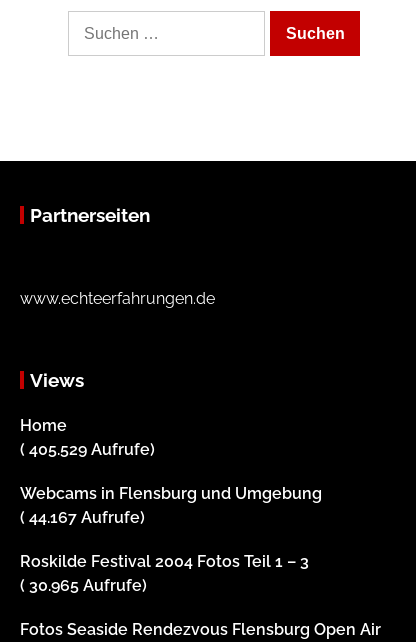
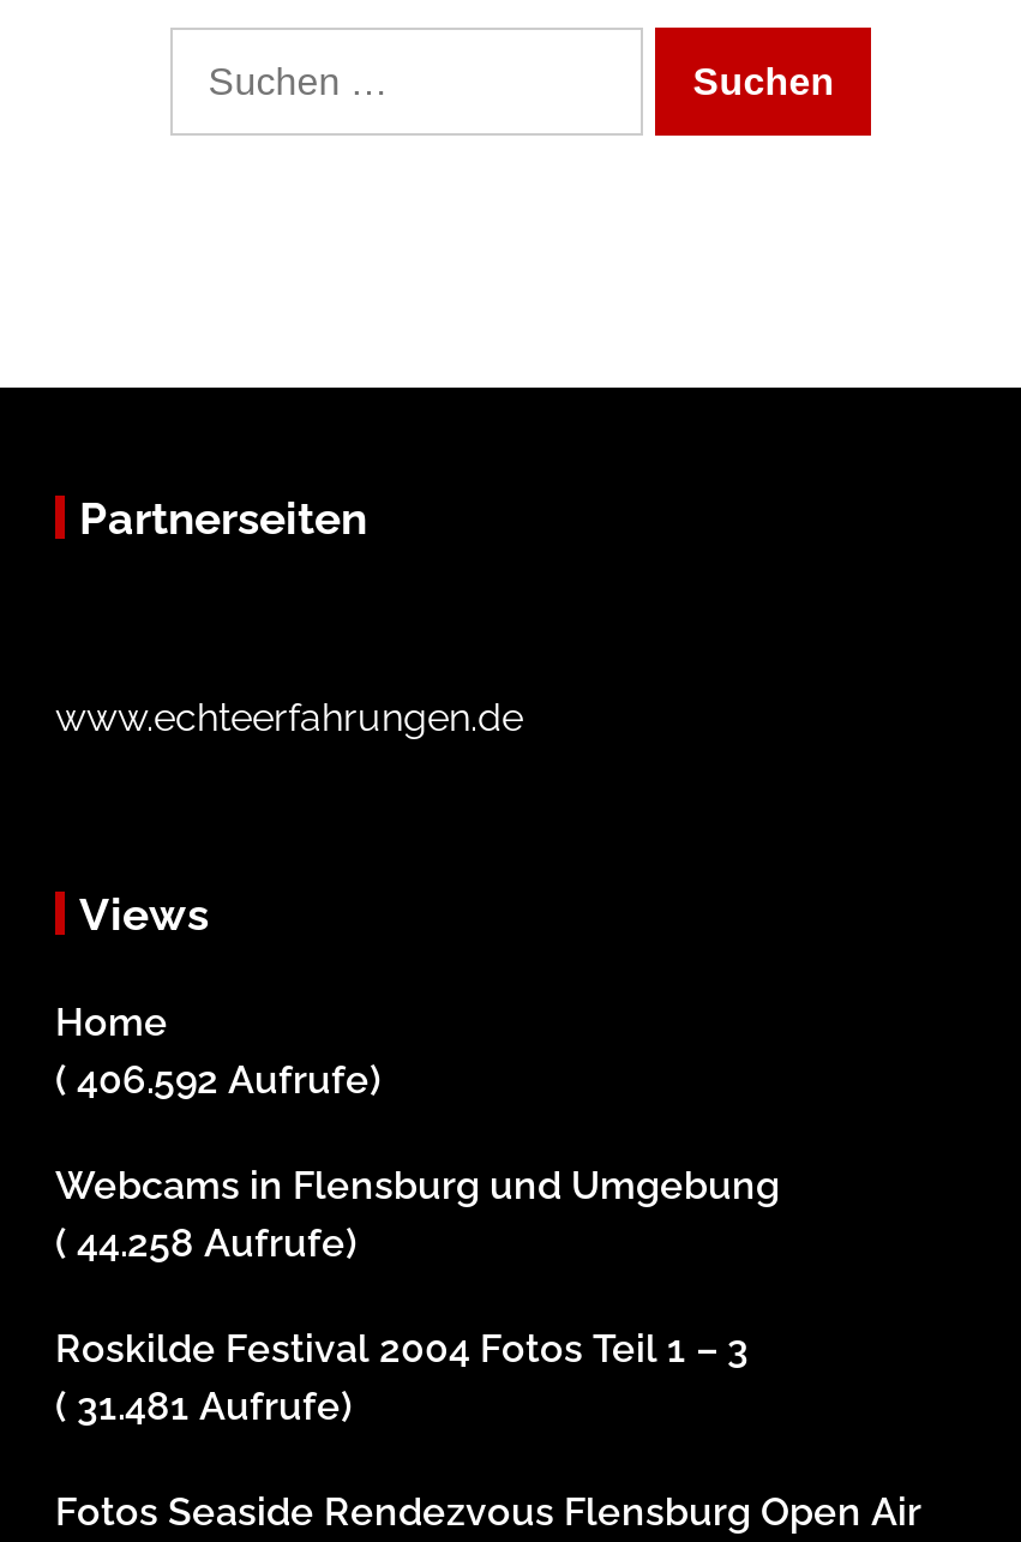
- ( 405.529 Aufrufe)
+ ( 406.592 Aufrufe)

- ( 44.167 Aufrufe)
+ ( 44.258 Aufrufe)

- ( 30.965 Aufrufe)
+ ( 31.481 Aufrufe)
